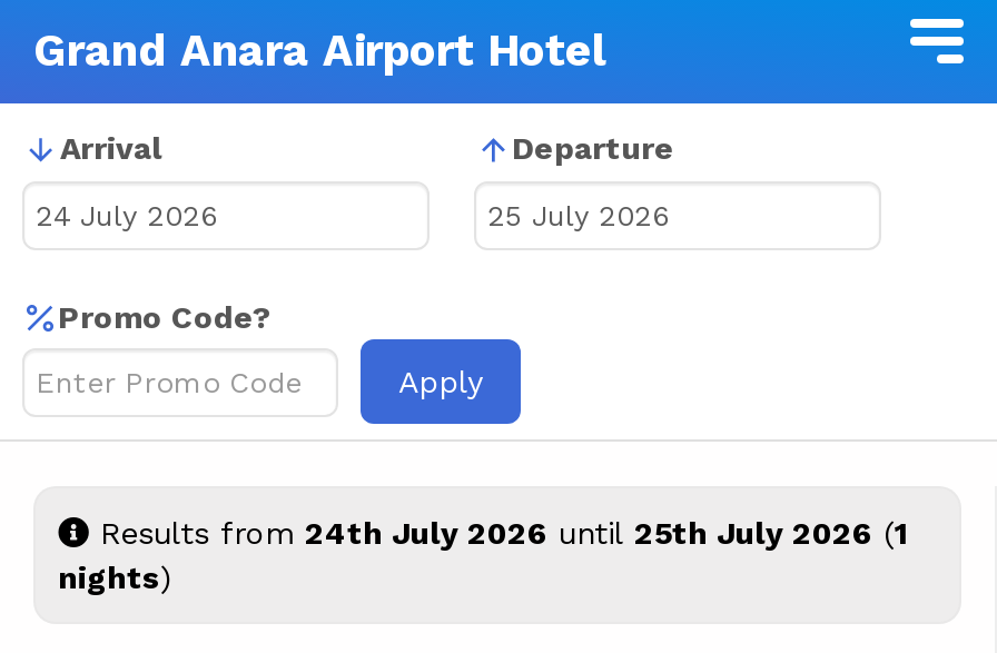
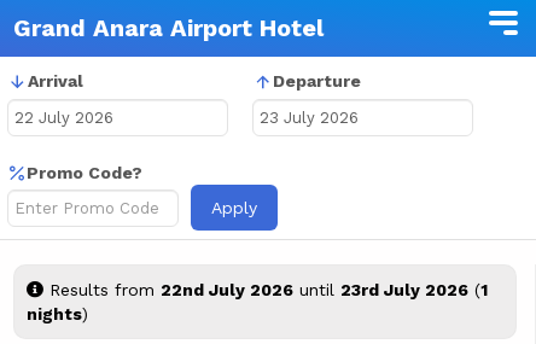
- Results from 24th July 2026 until 25th July 2026 (1
+ Results from 22nd July 2026 until 23rd July 2026 (1
